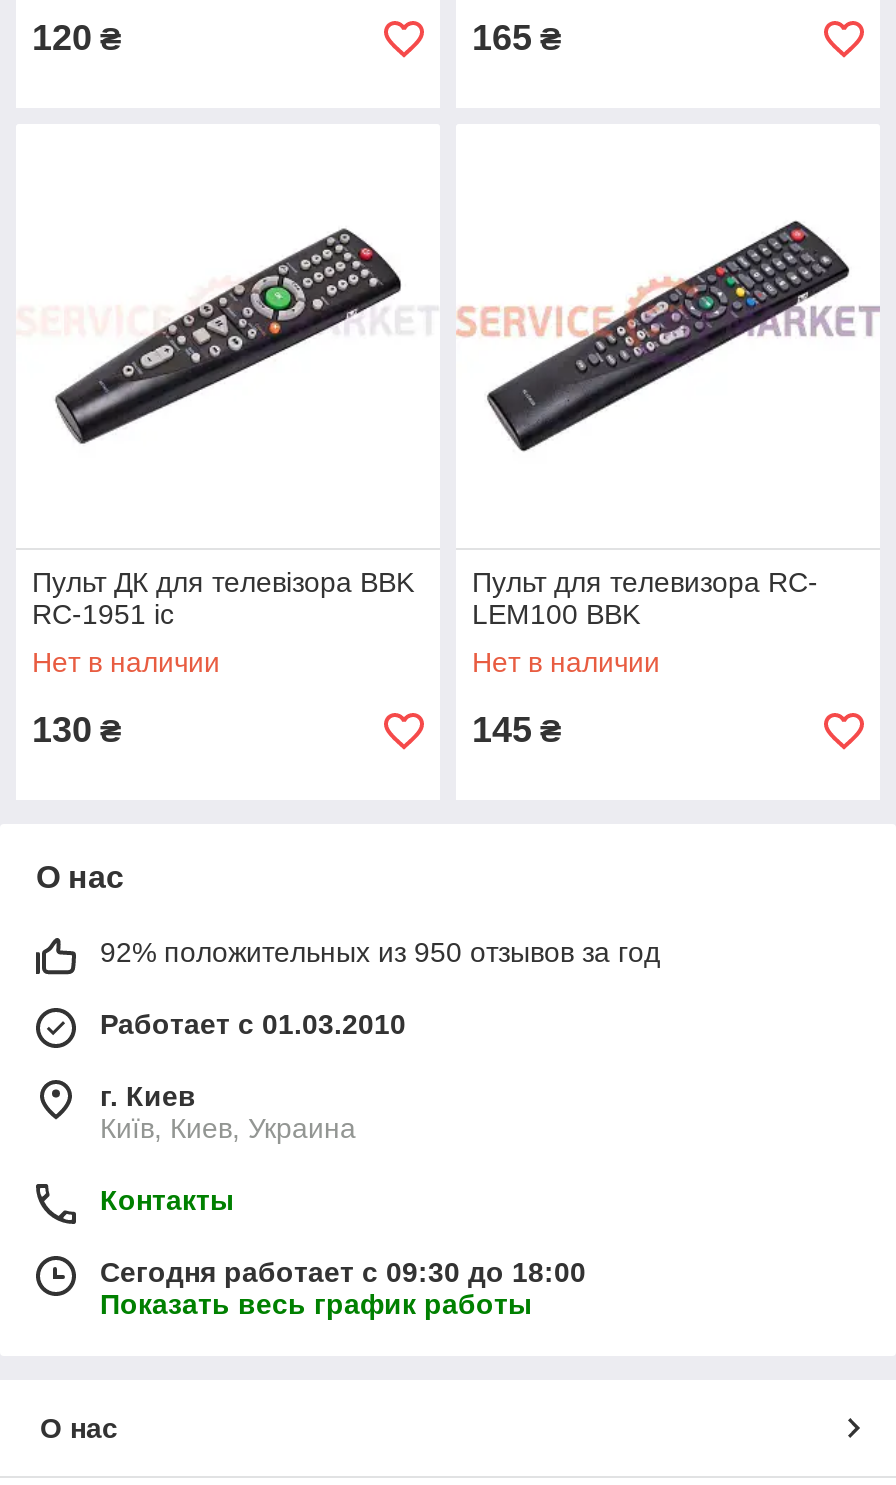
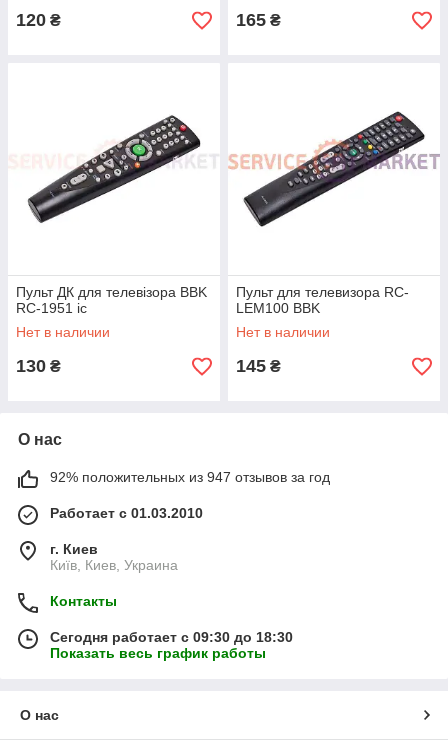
- 92% положительных из 950 отзывов за год
+ 92% положительных из 947 отзывов за год

- Сегодня работает с 09:30 до 18:00
+ Сегодня работает с 09:30 до 18:30
